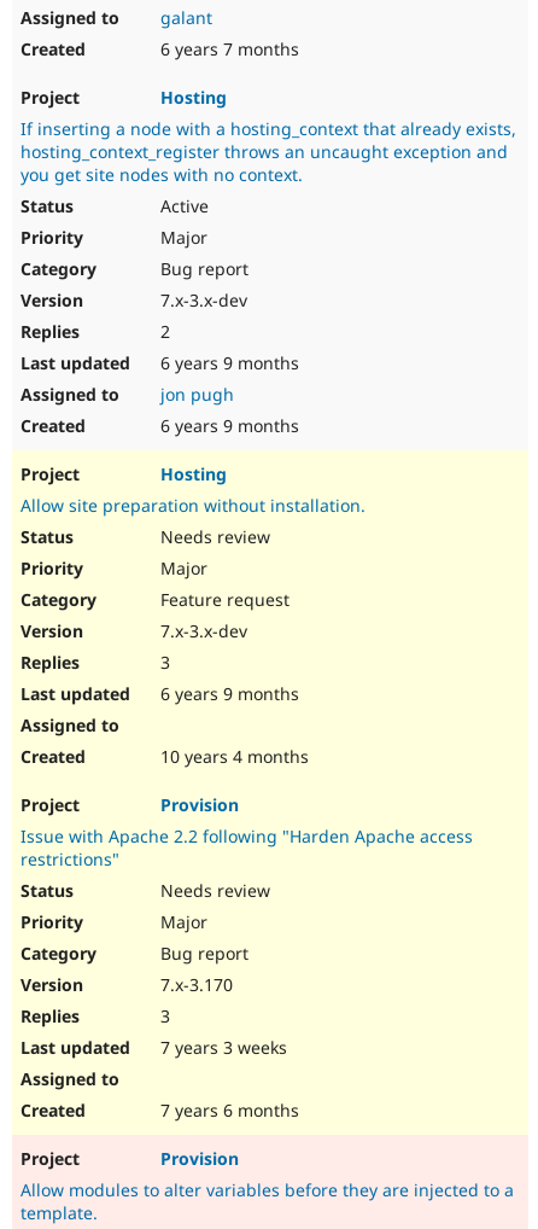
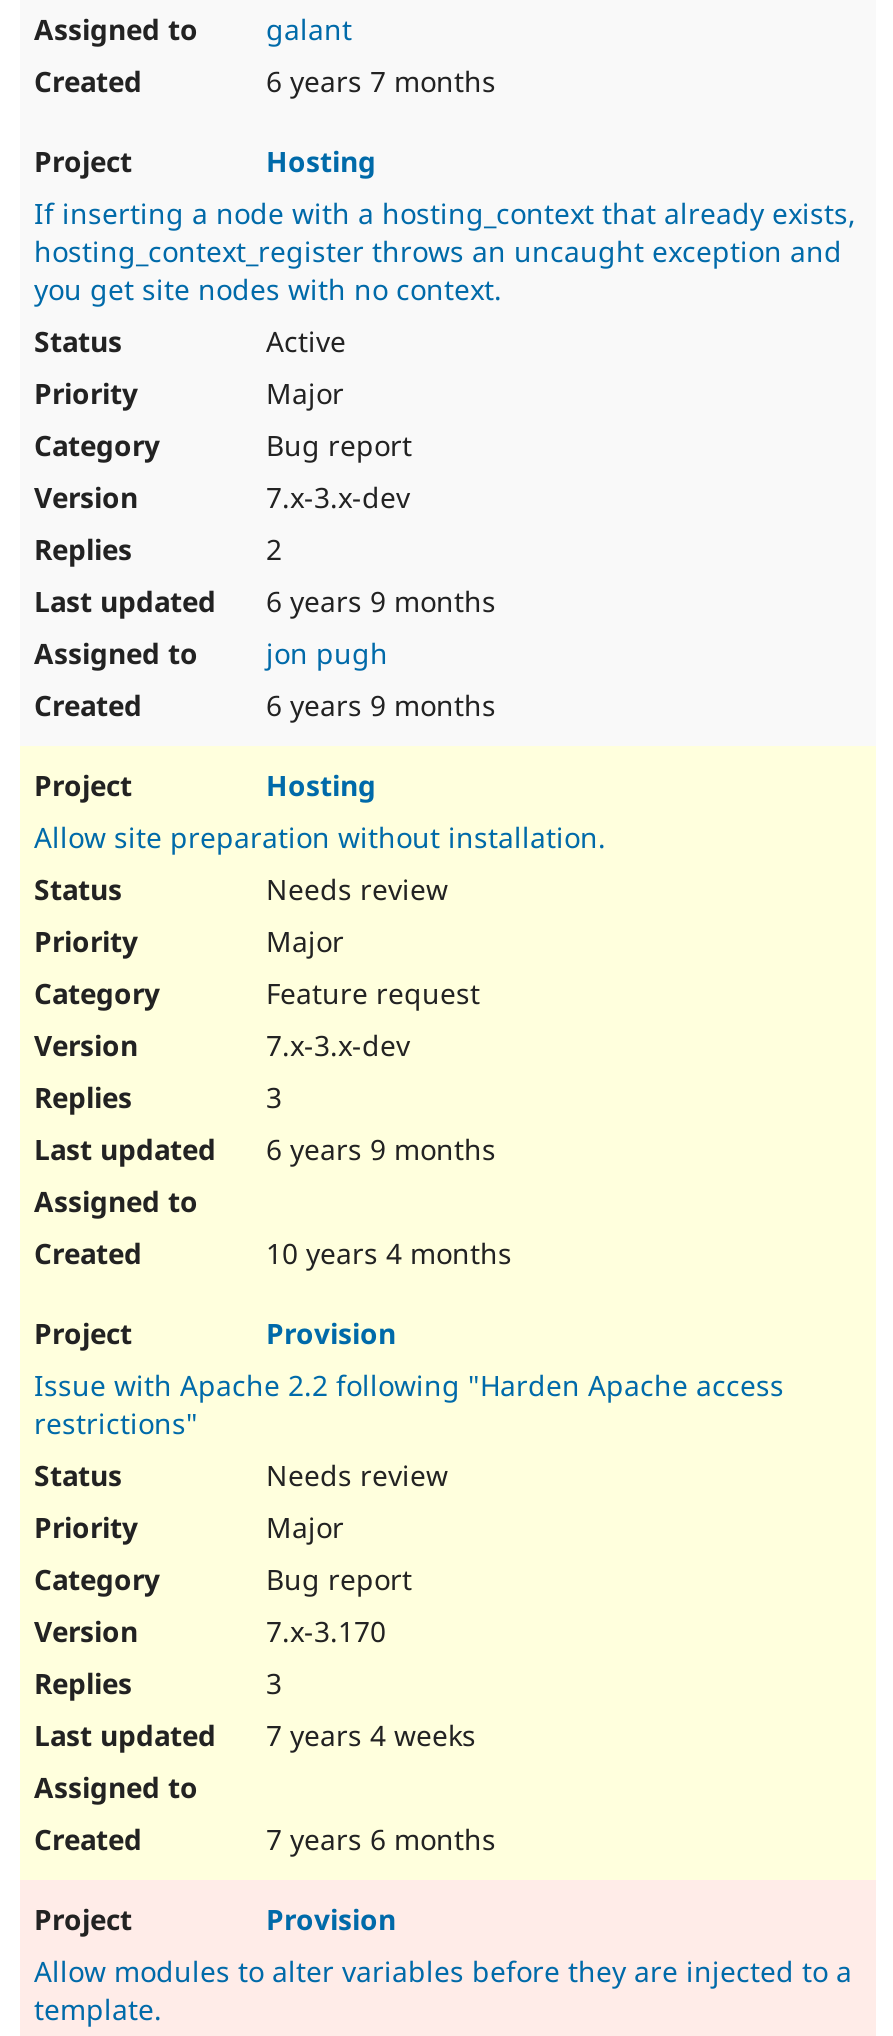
- 7 years 3 weeks
+ 7 years 4 weeks
